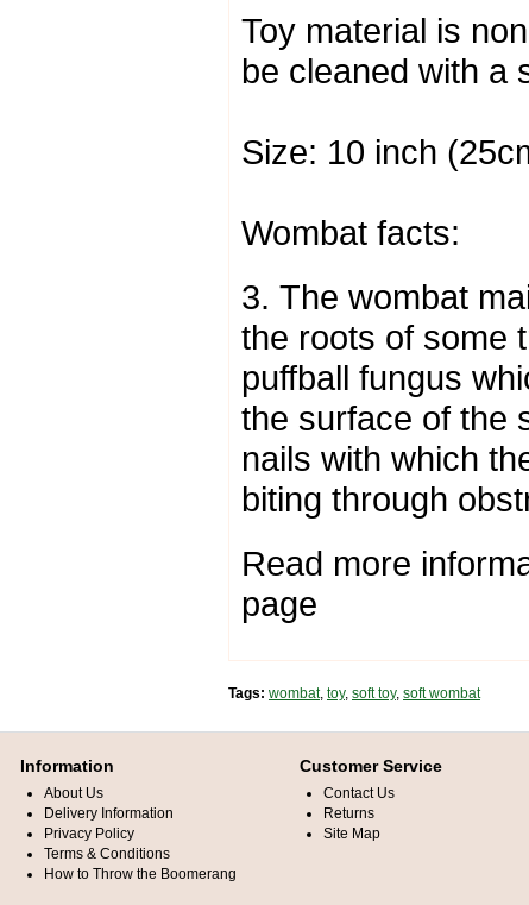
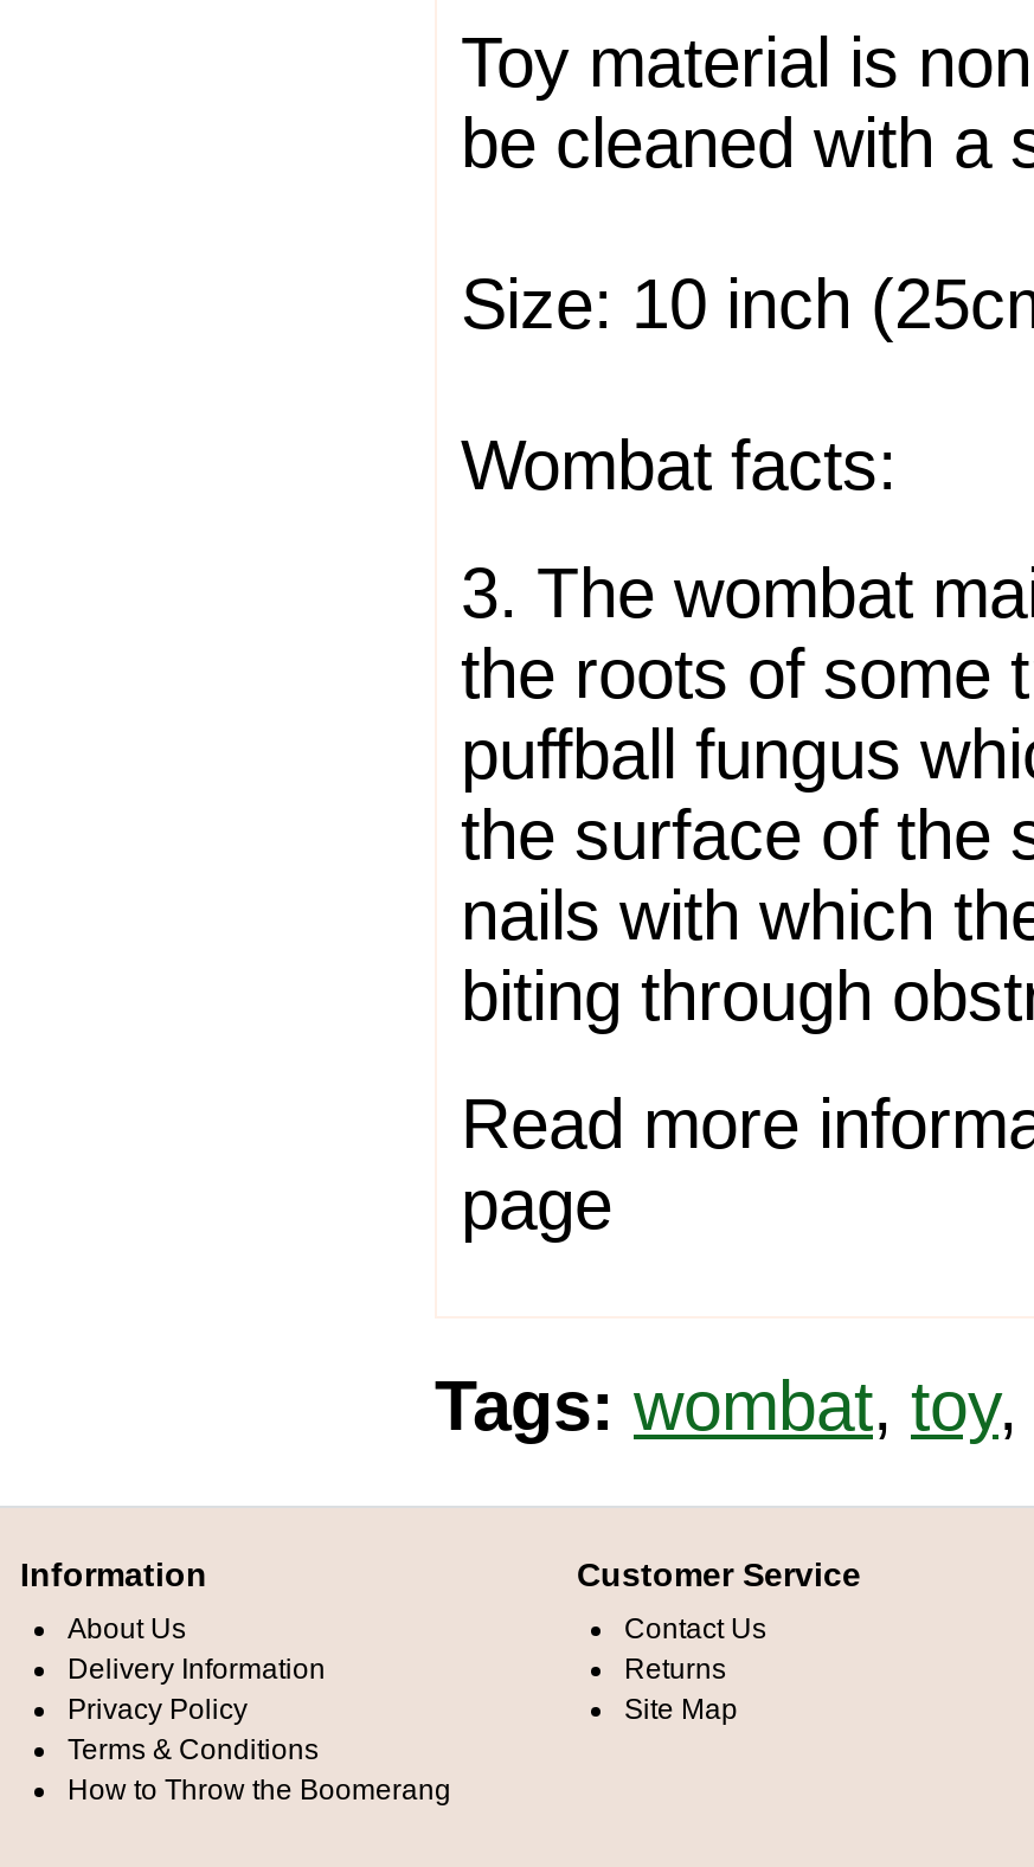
- Tags: wombat, toy, soft toy, soft wombat
+ Tags: wombat, toy,
